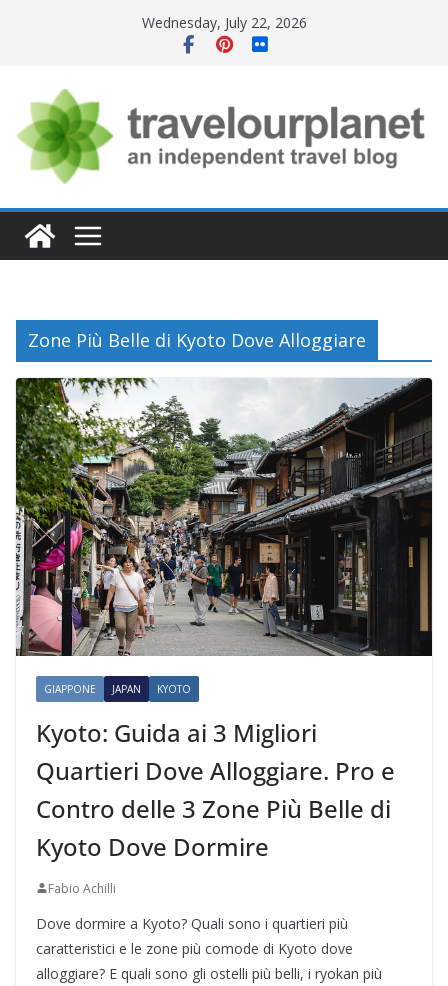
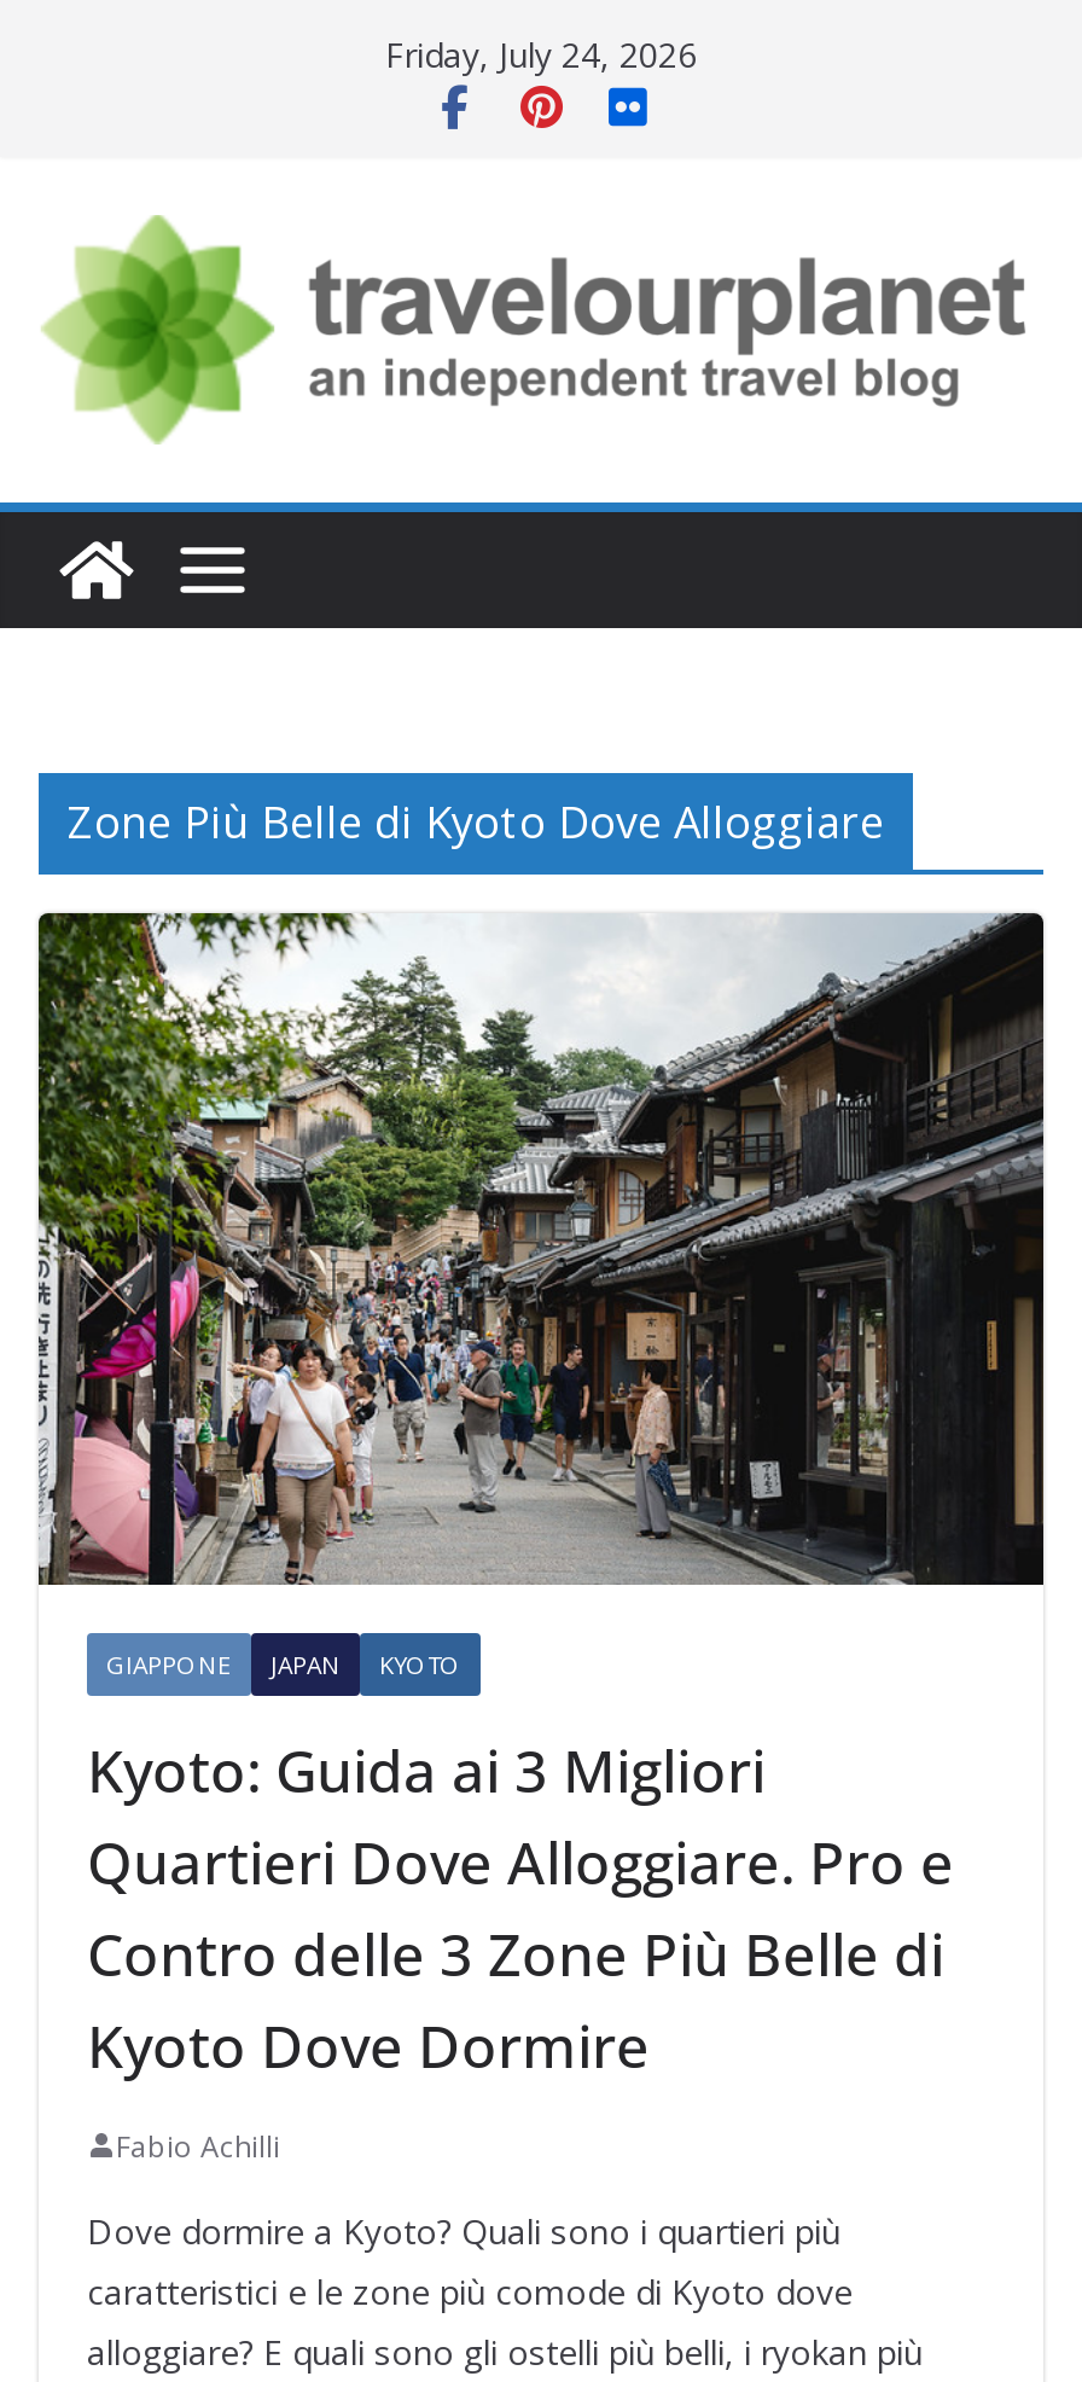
- Wednesday, July 22, 2026
+ Friday, July 24, 2026
